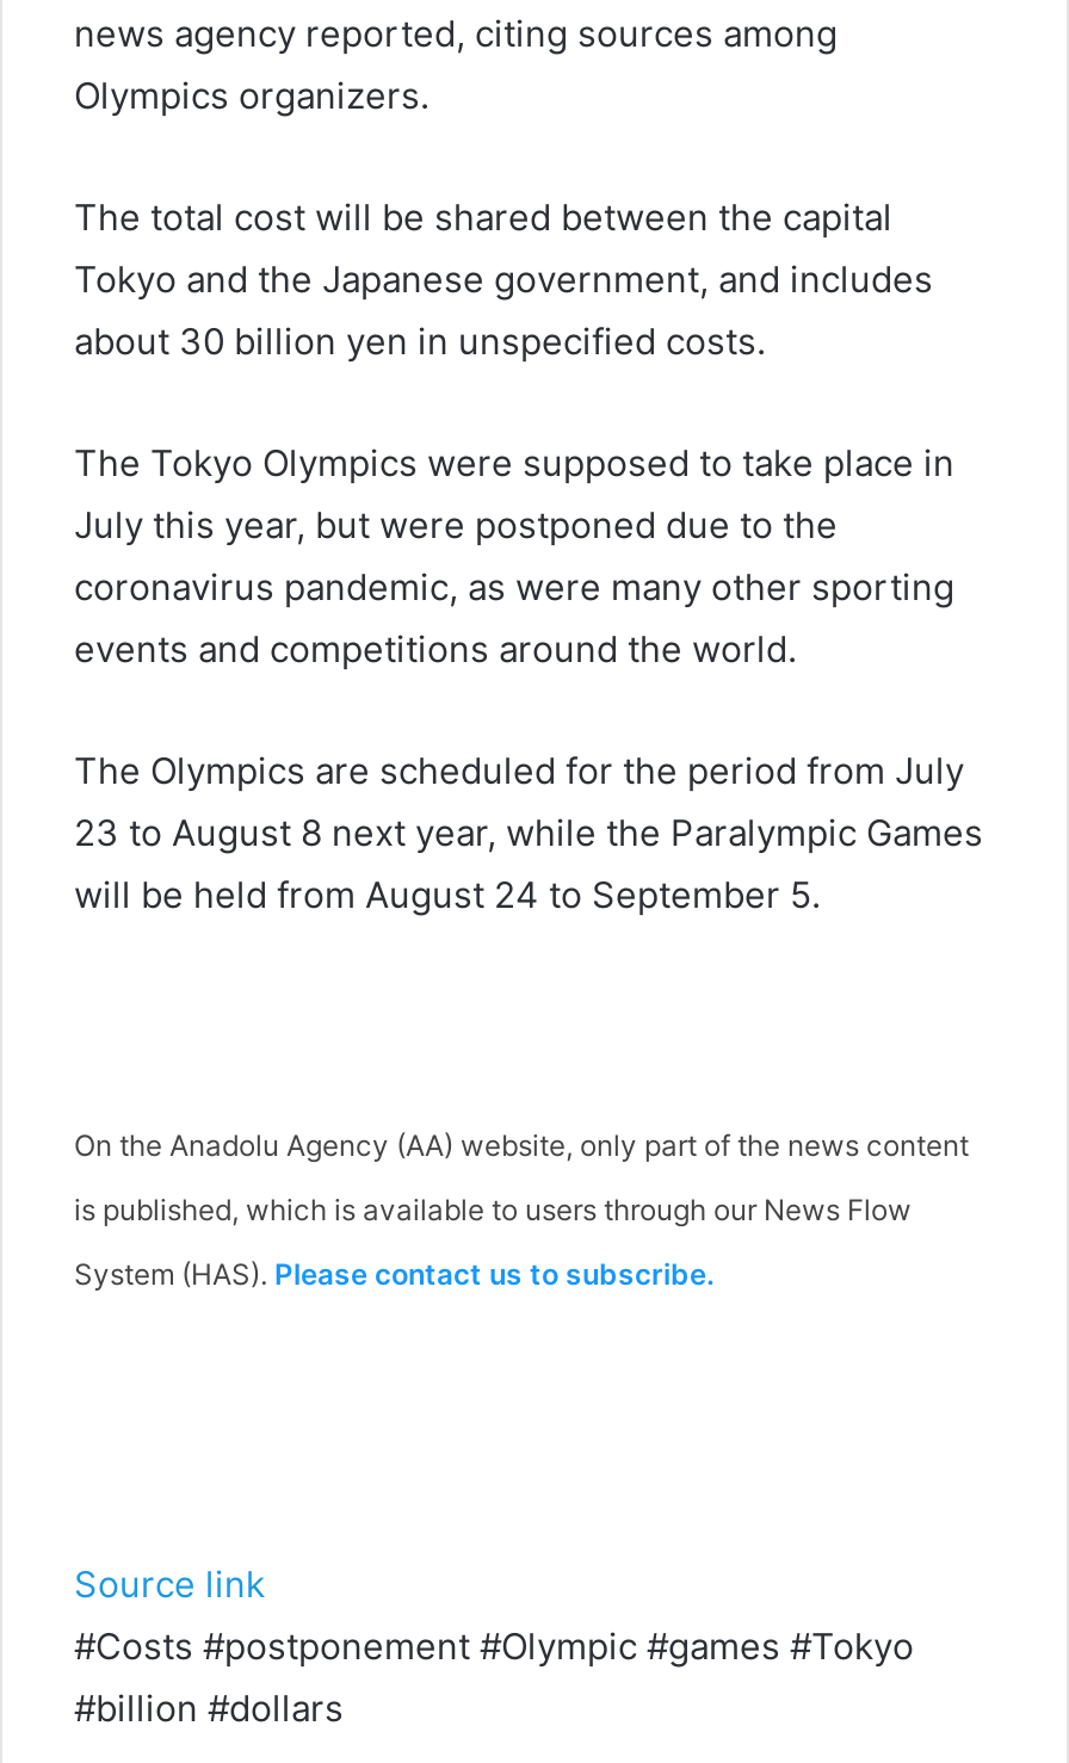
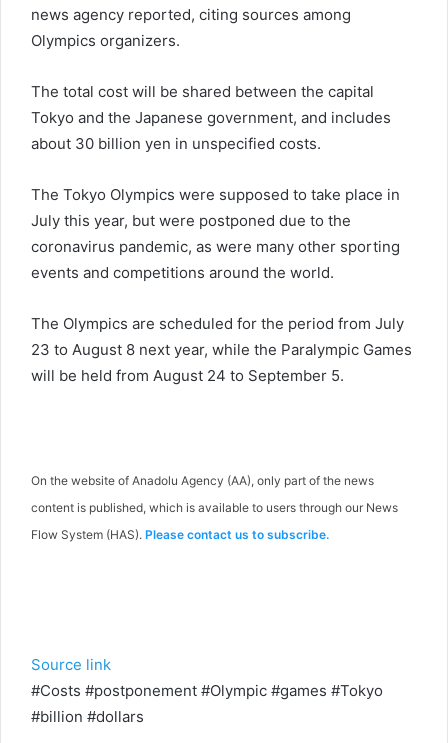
- On the Anadolu Agency (AA) website, only part of the news content
+ On the website of Anadolu Agency (AA), only part of the news

- is published, which is available to users through our News Flow
+ content is published, which is available to users through our News

- System (HAS). Please contact us to subscribe.
+ Flow System (HAS). Please contact us to subscribe.
